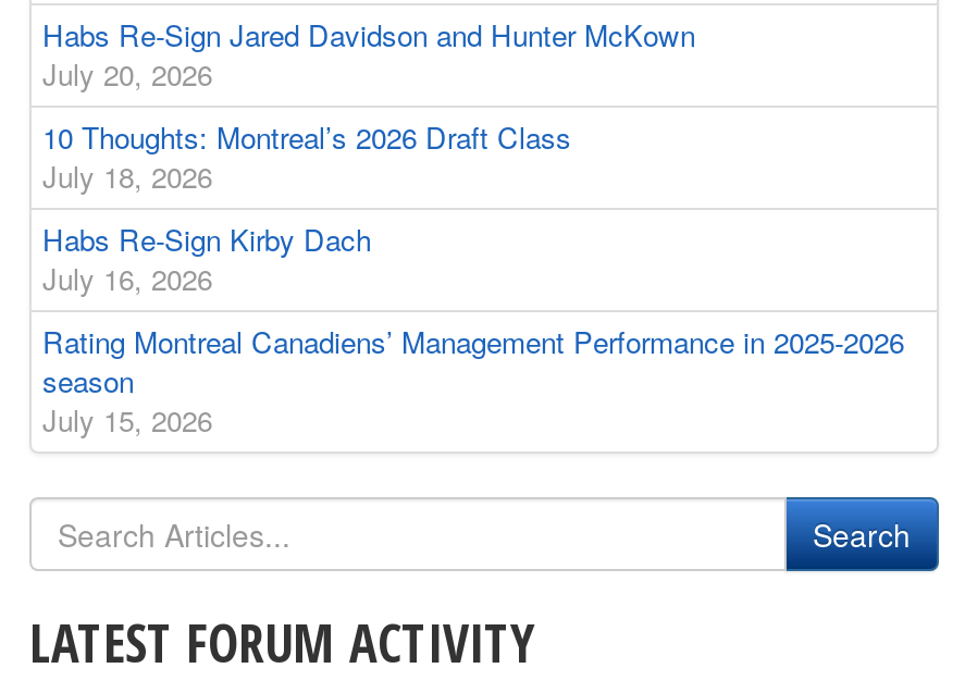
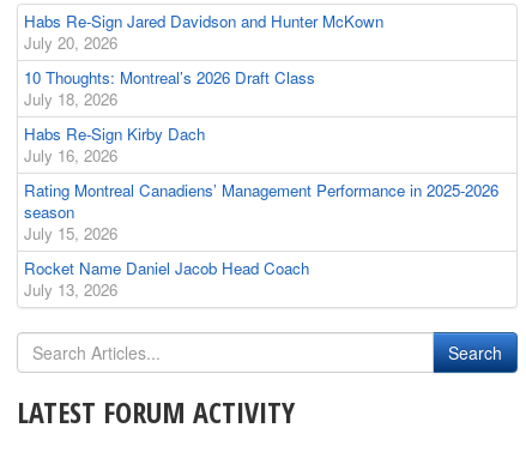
+ Rocket Name Daniel Jacob Head Coach
+ July 13, 2026
